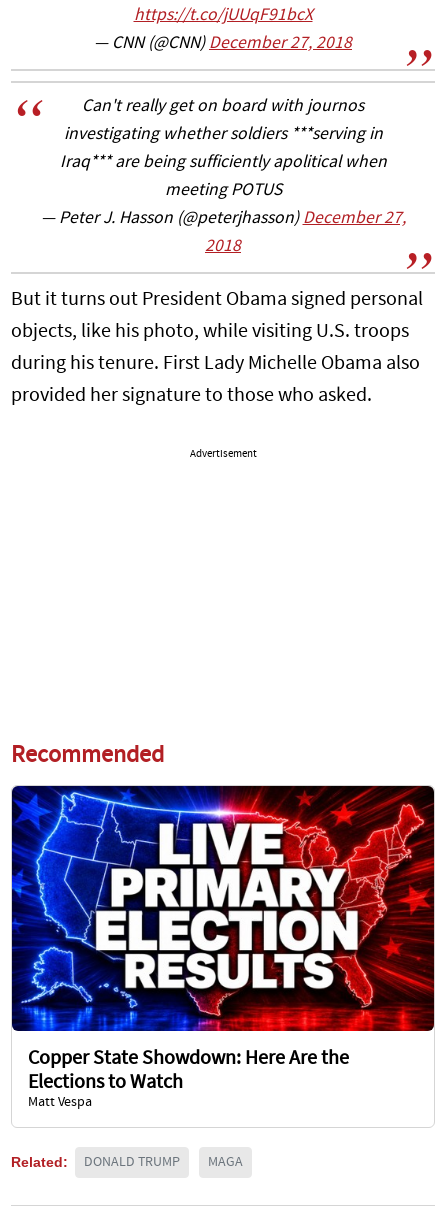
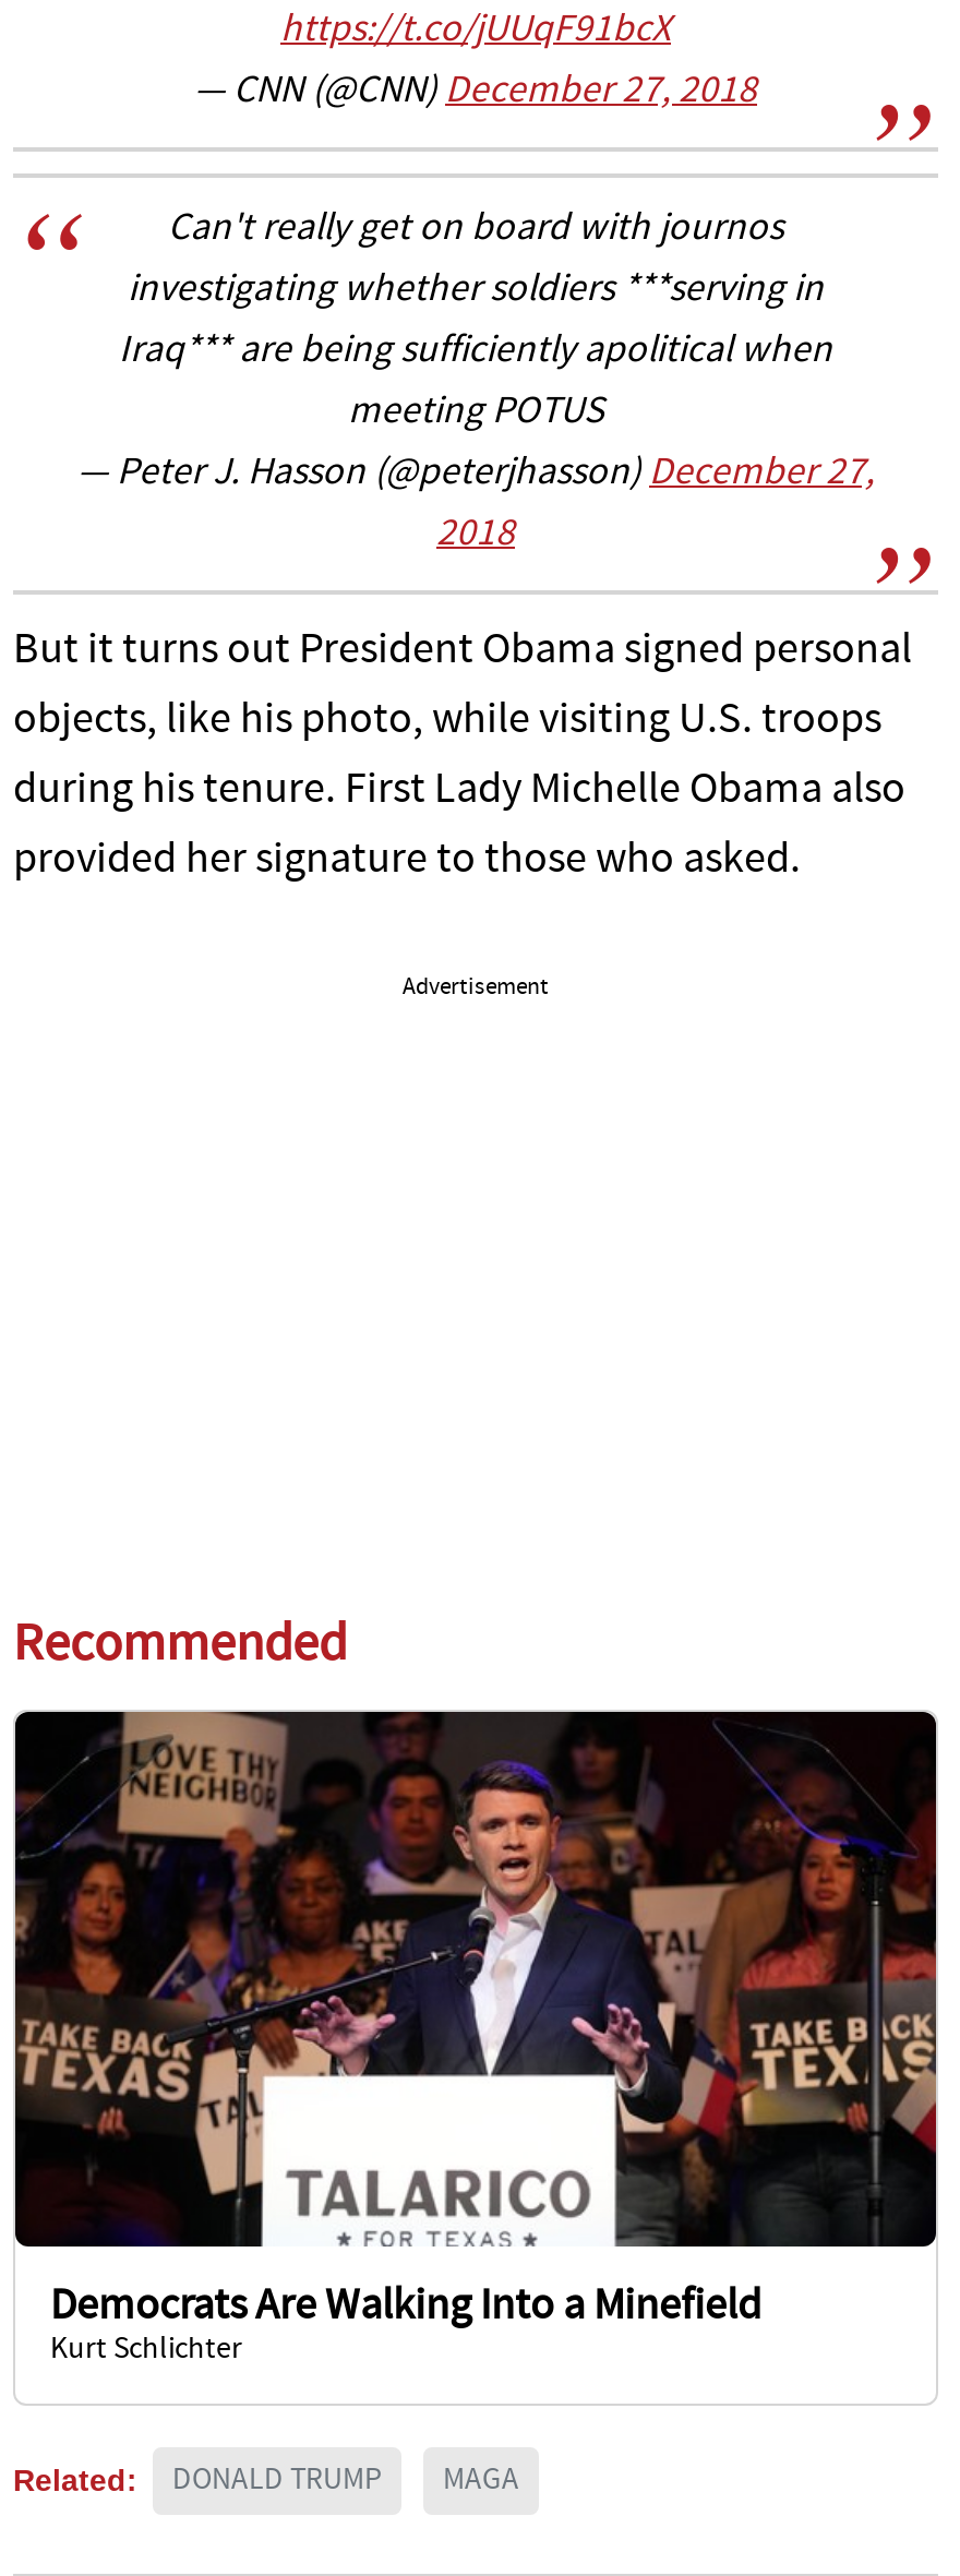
- [image]
- Copper State Showdown: Here Are the
- Elections to Watch
- Matt Vespa
+ [image]
+ Democrats Are Walking Into a Minefield
+ Kurt Schlichter
